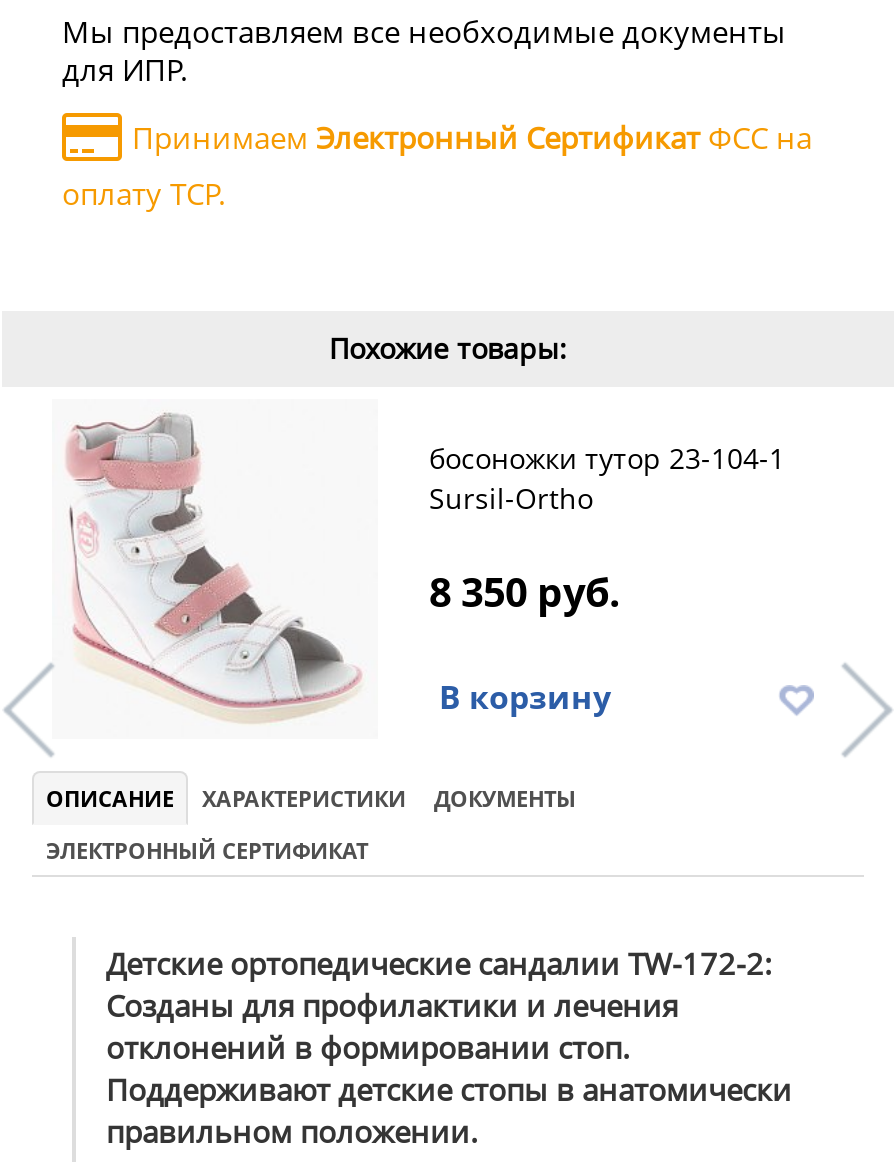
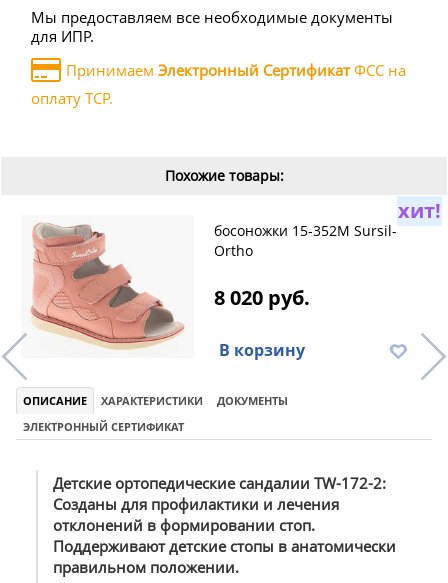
- [image]
- босоножки тутор 23-104-1
- Sursil-Ortho
+ [image]
+ хит!
+ босоножки 15-352M Sursil-
+ Ortho

- 8 350 руб.
+ 8 020 руб.
